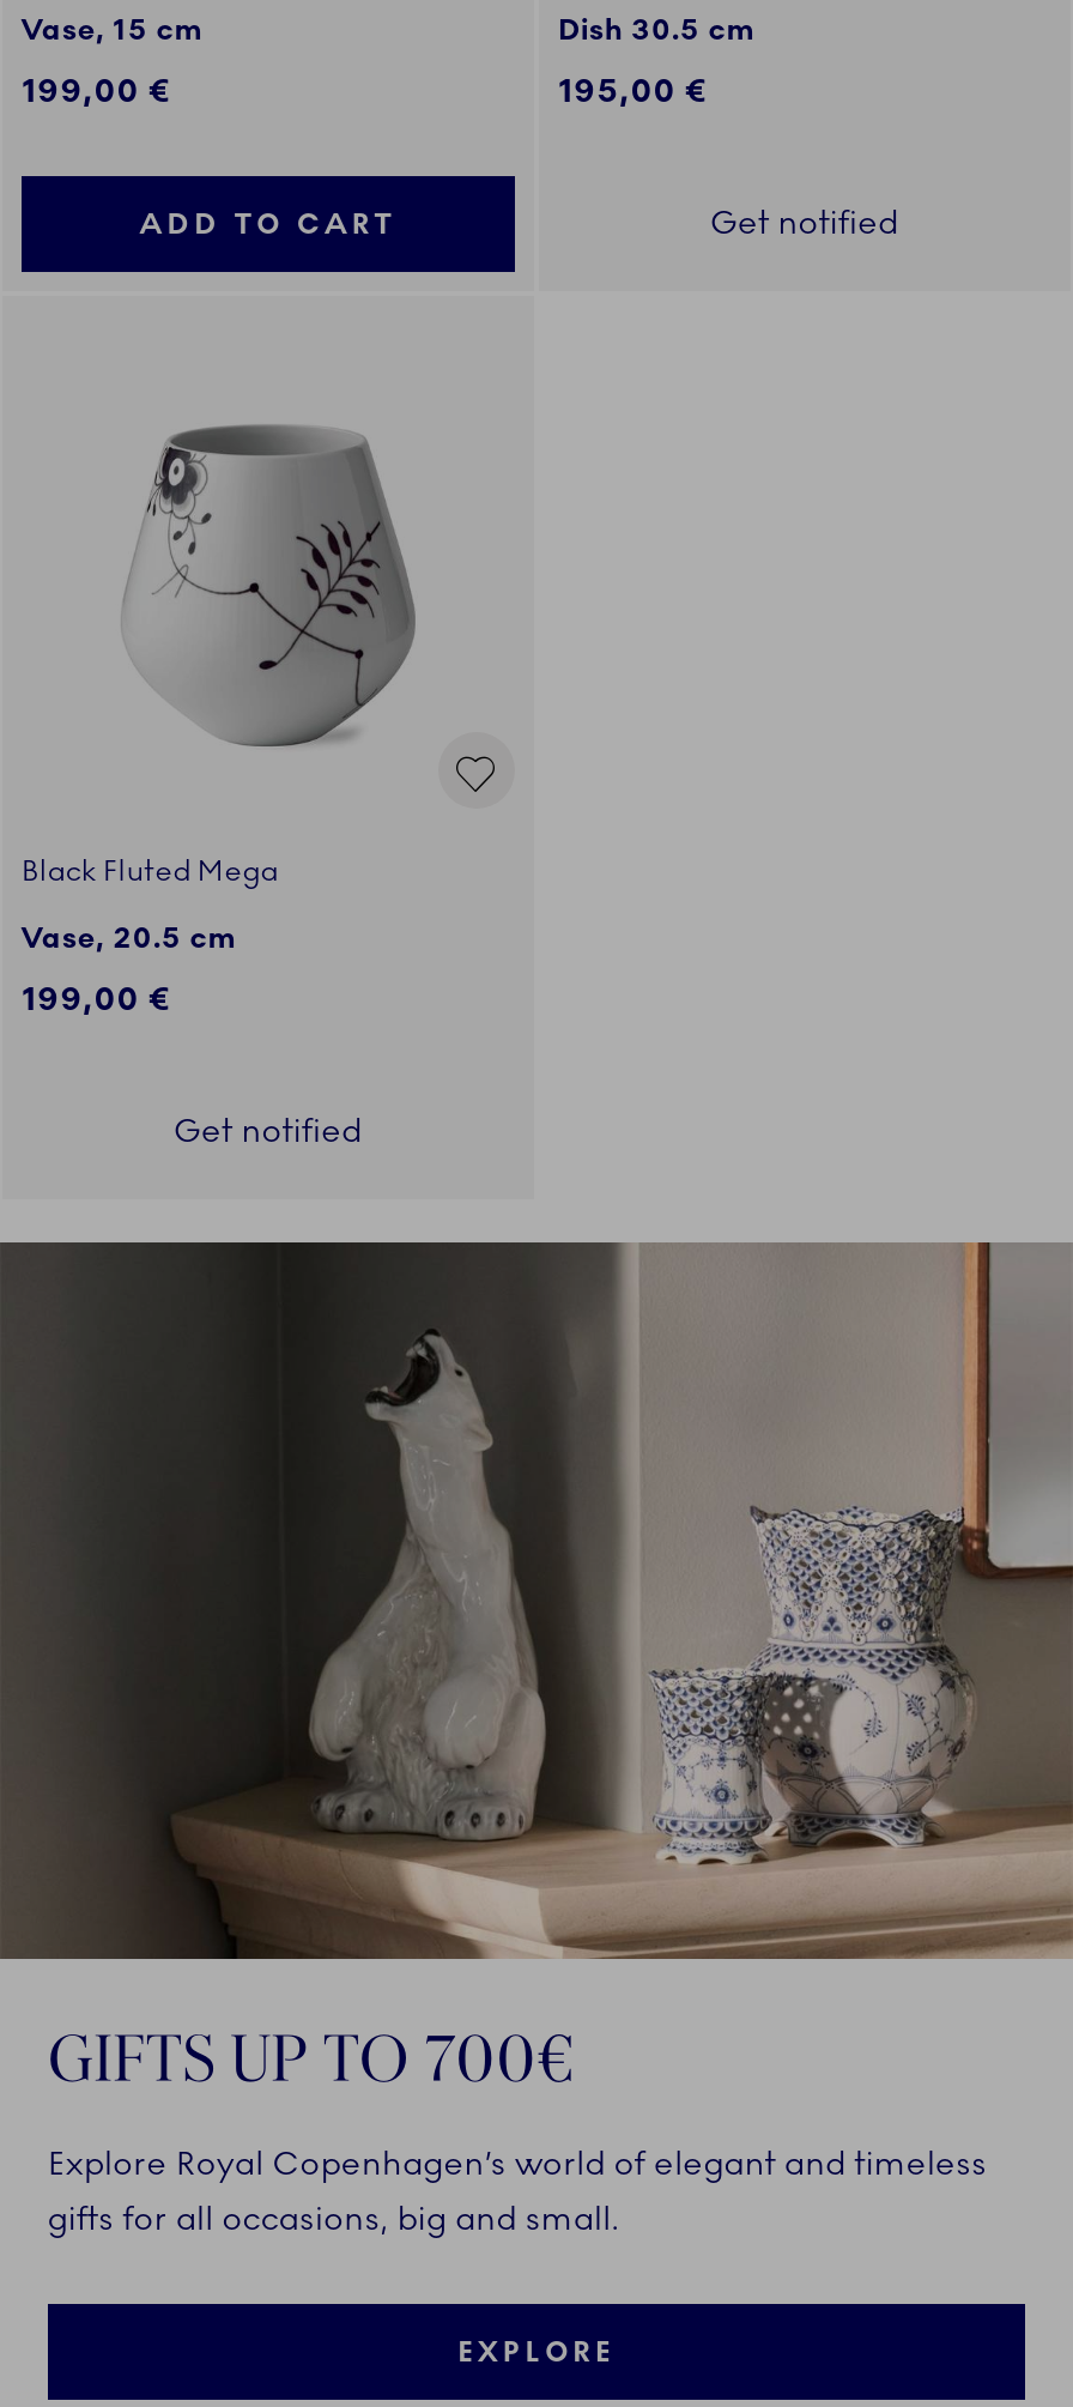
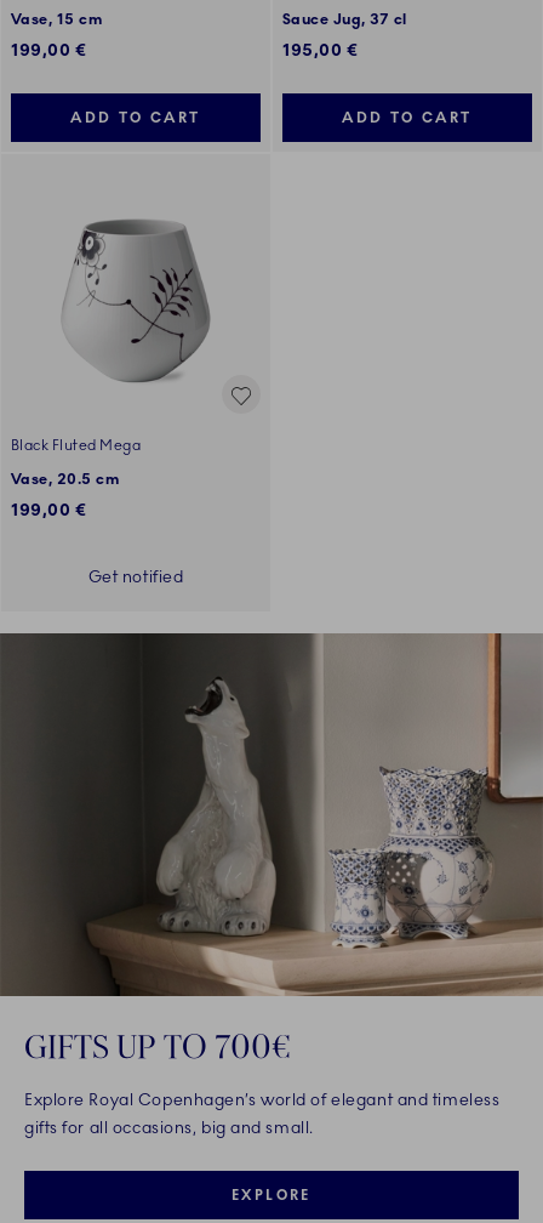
- Dish 30.5 cm
+ Sauce Jug, 37 cl

- Get notified
+ ADD TO CART
